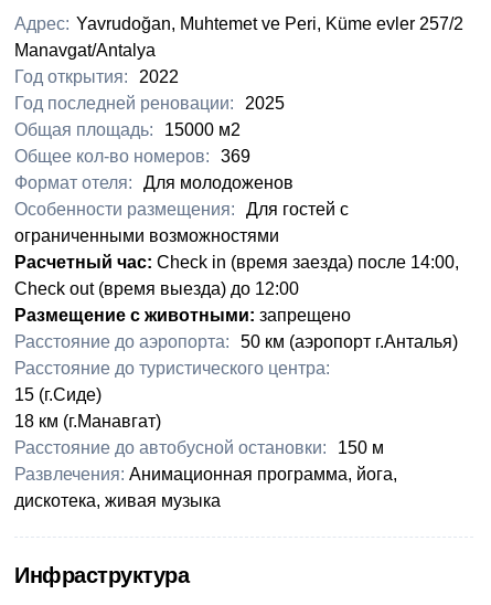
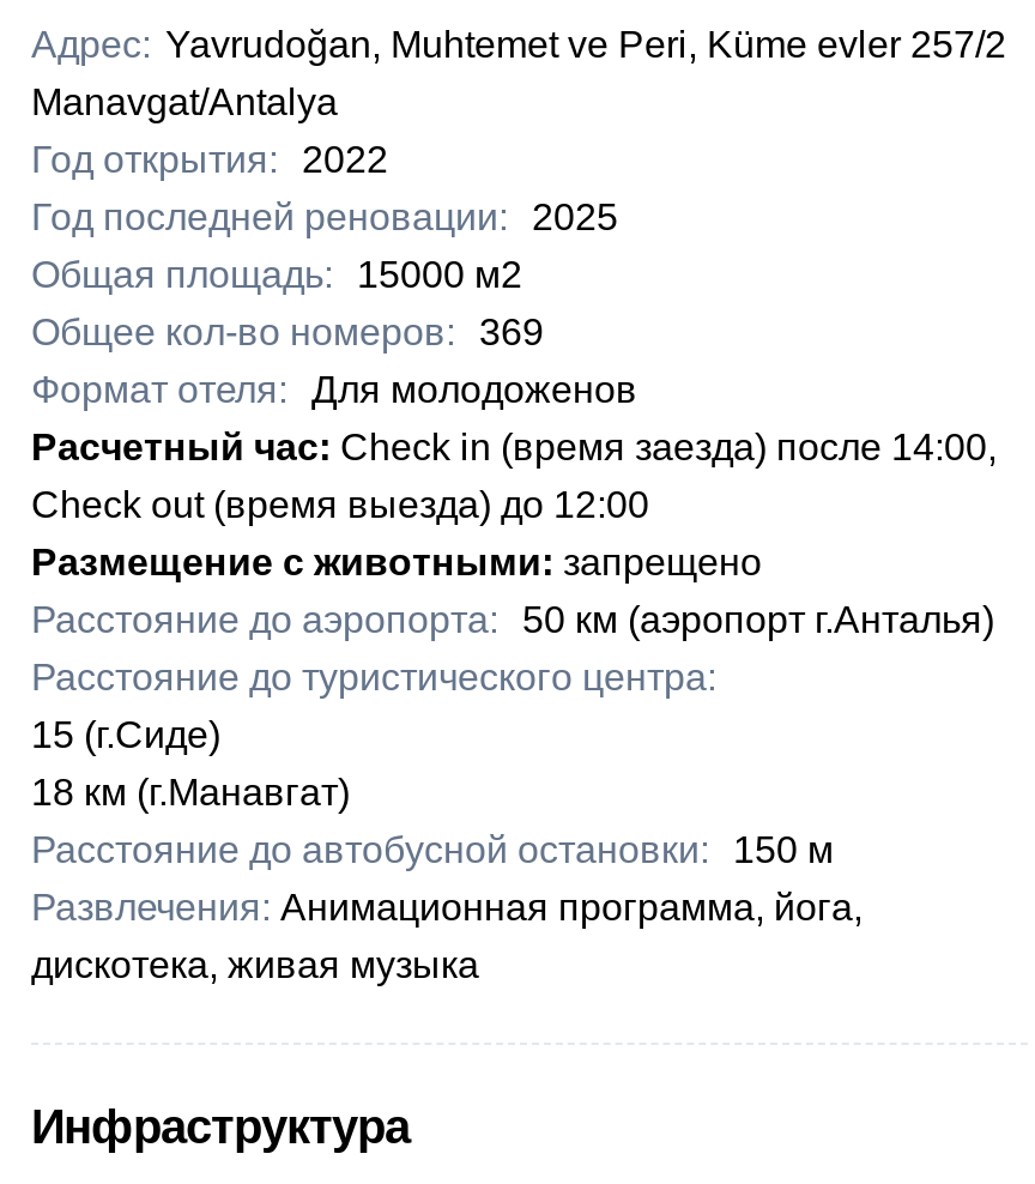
- Особенности размещения: Для гостей с
- ограниченными возможностями
